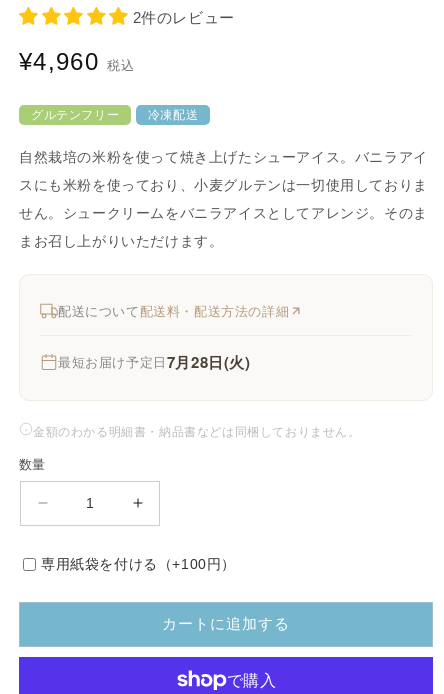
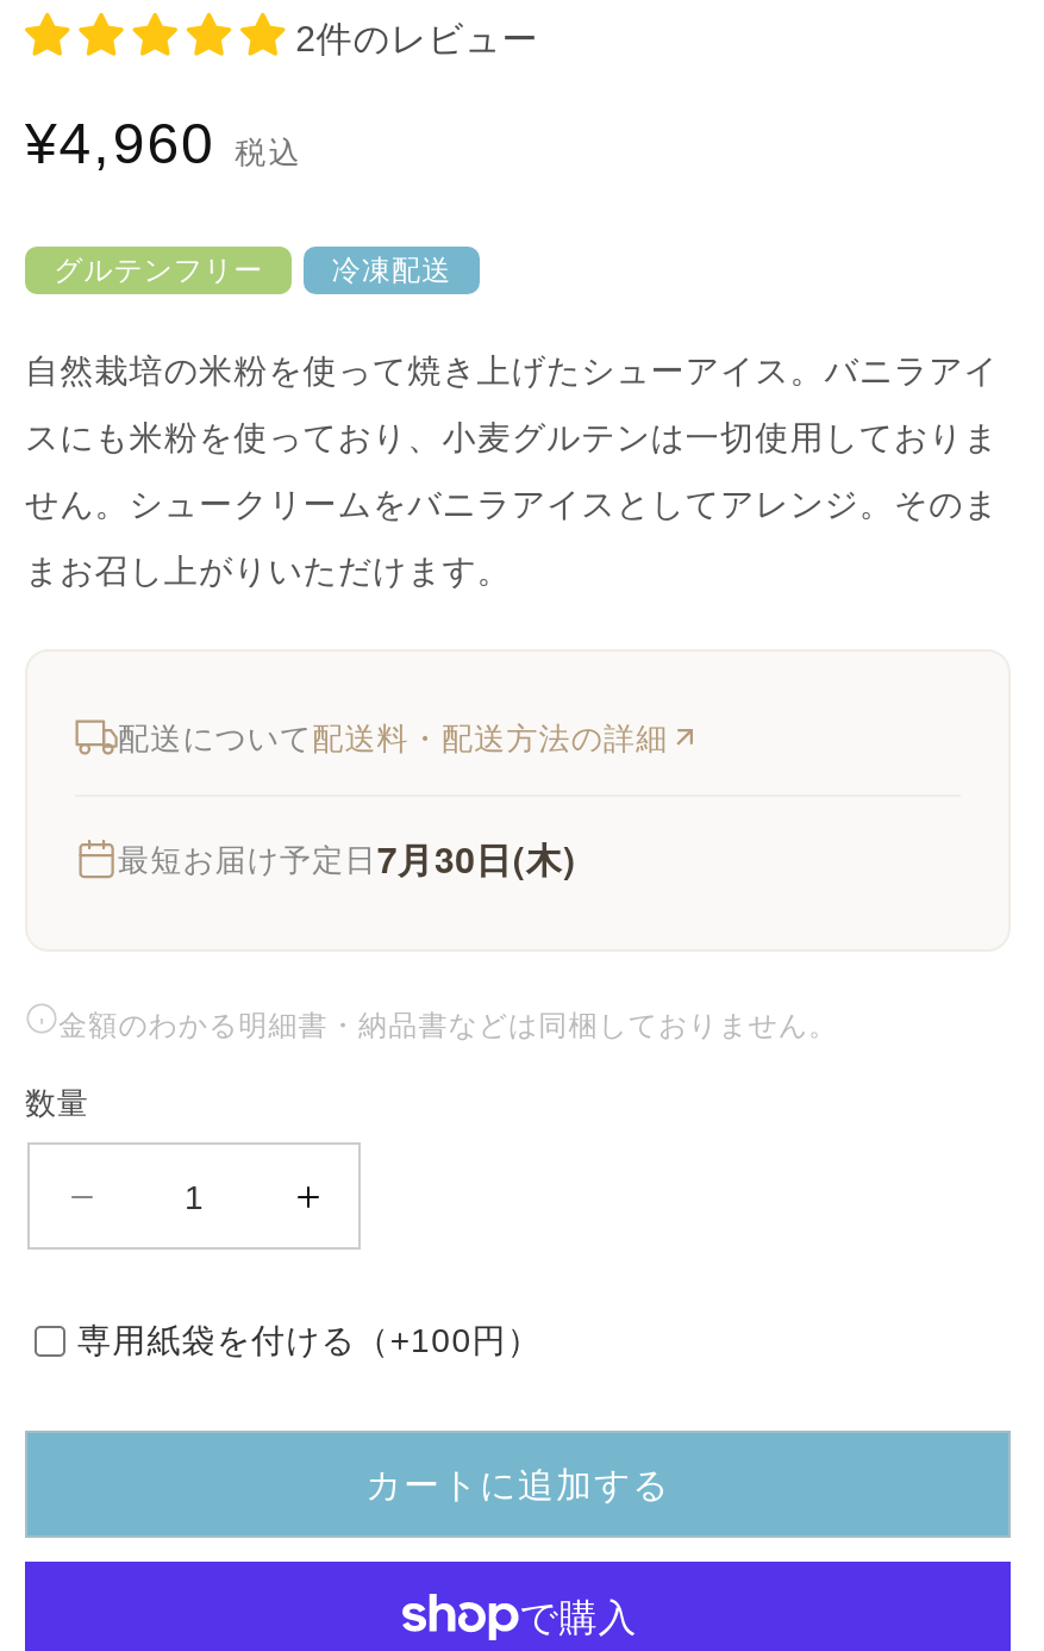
- 最短お届け予定日7月28日(火)
+ 最短お届け予定日7月30日(木)
